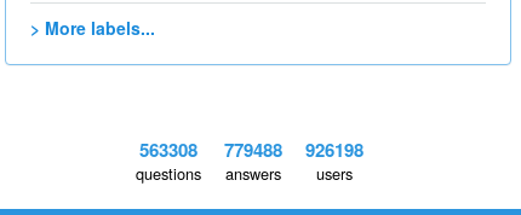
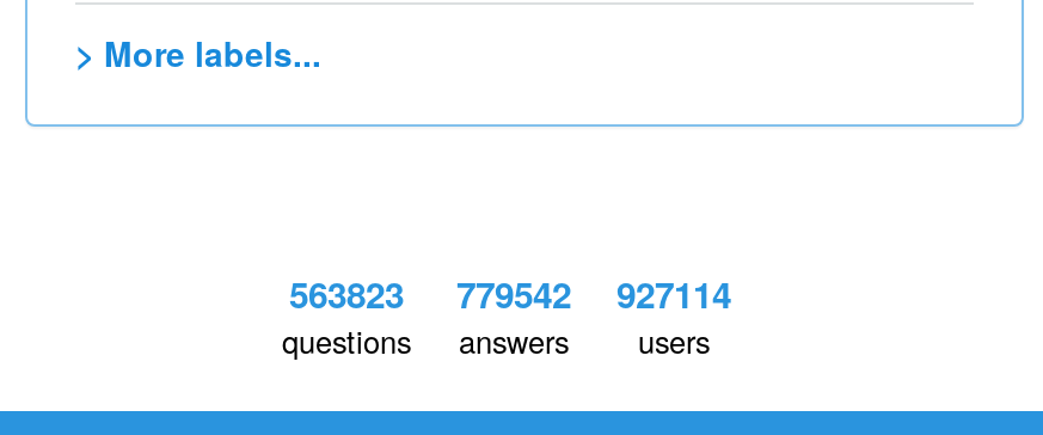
- 563308
+ 563823

- 779488
+ 779542

- 926198
+ 927114
